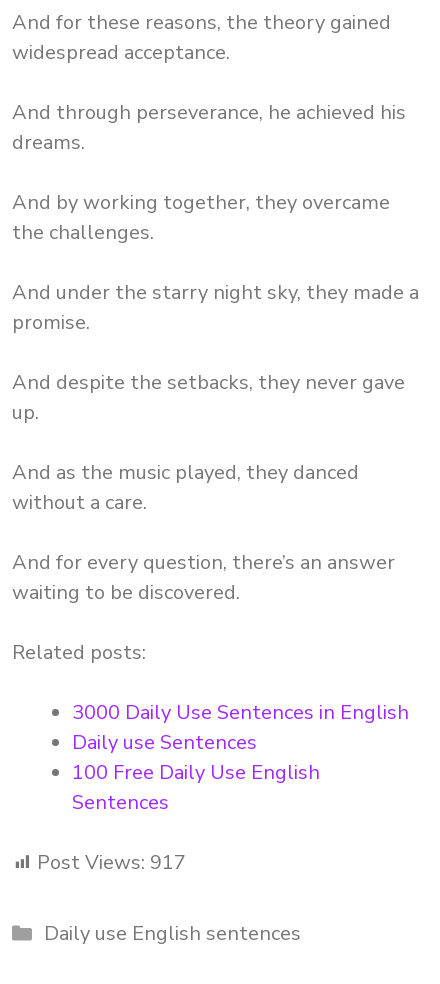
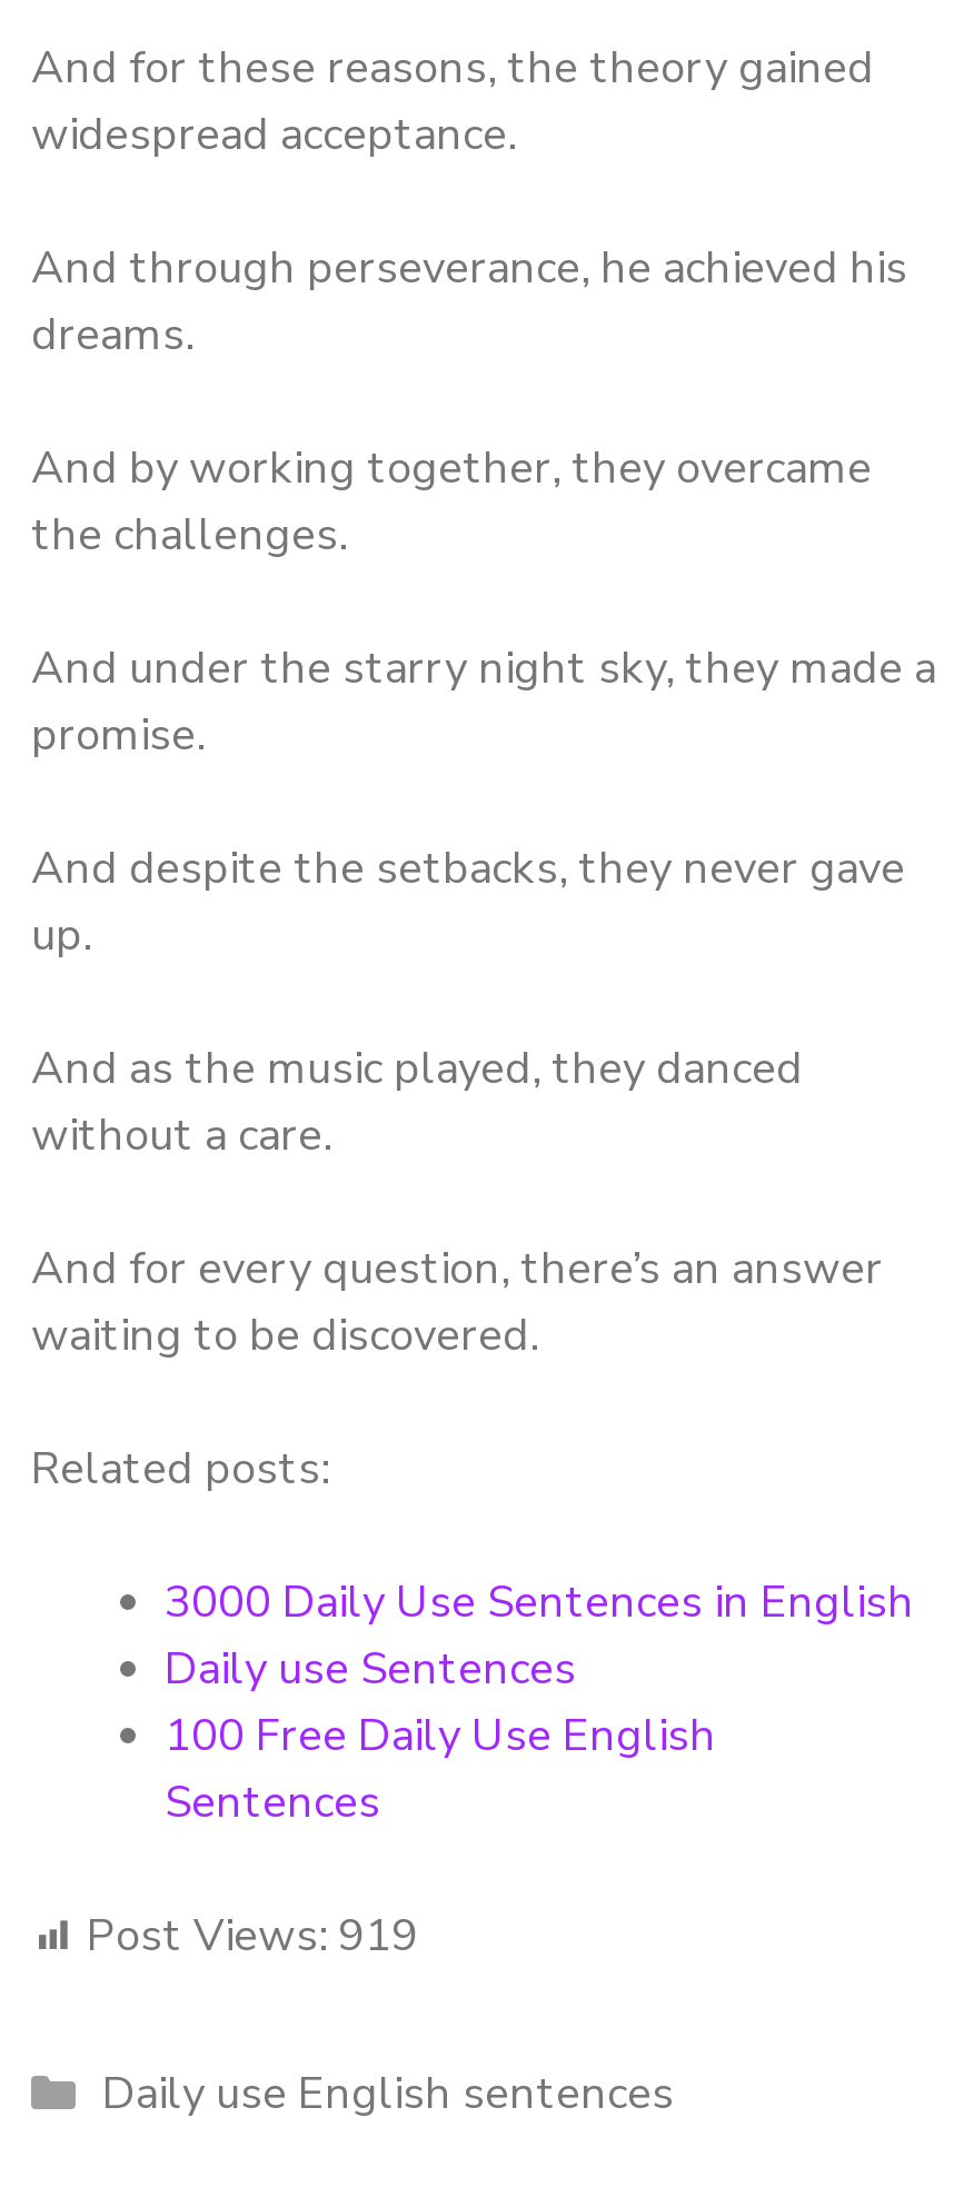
- Post Views: 917
+ Post Views: 919
